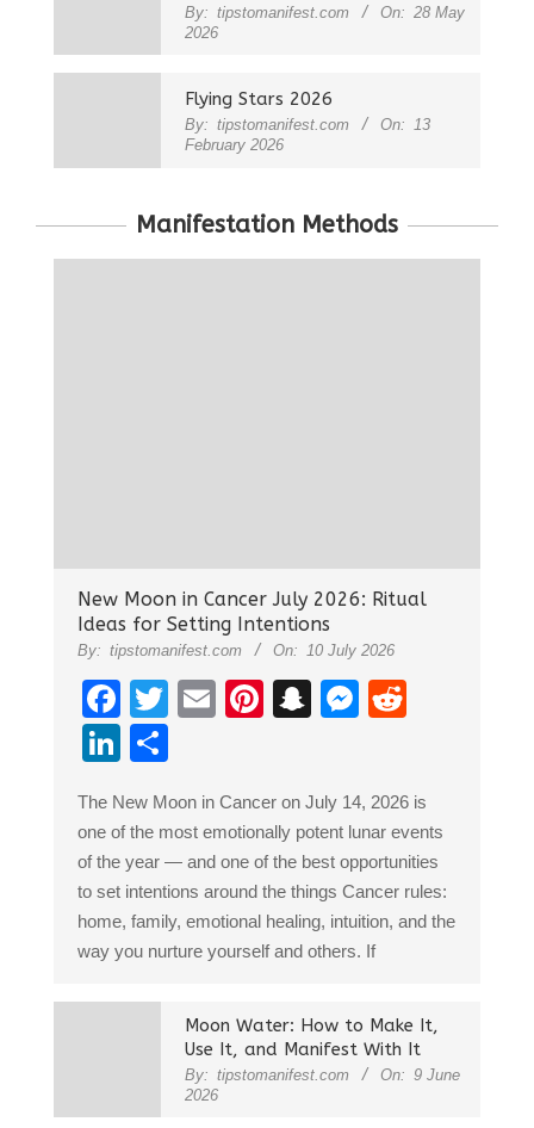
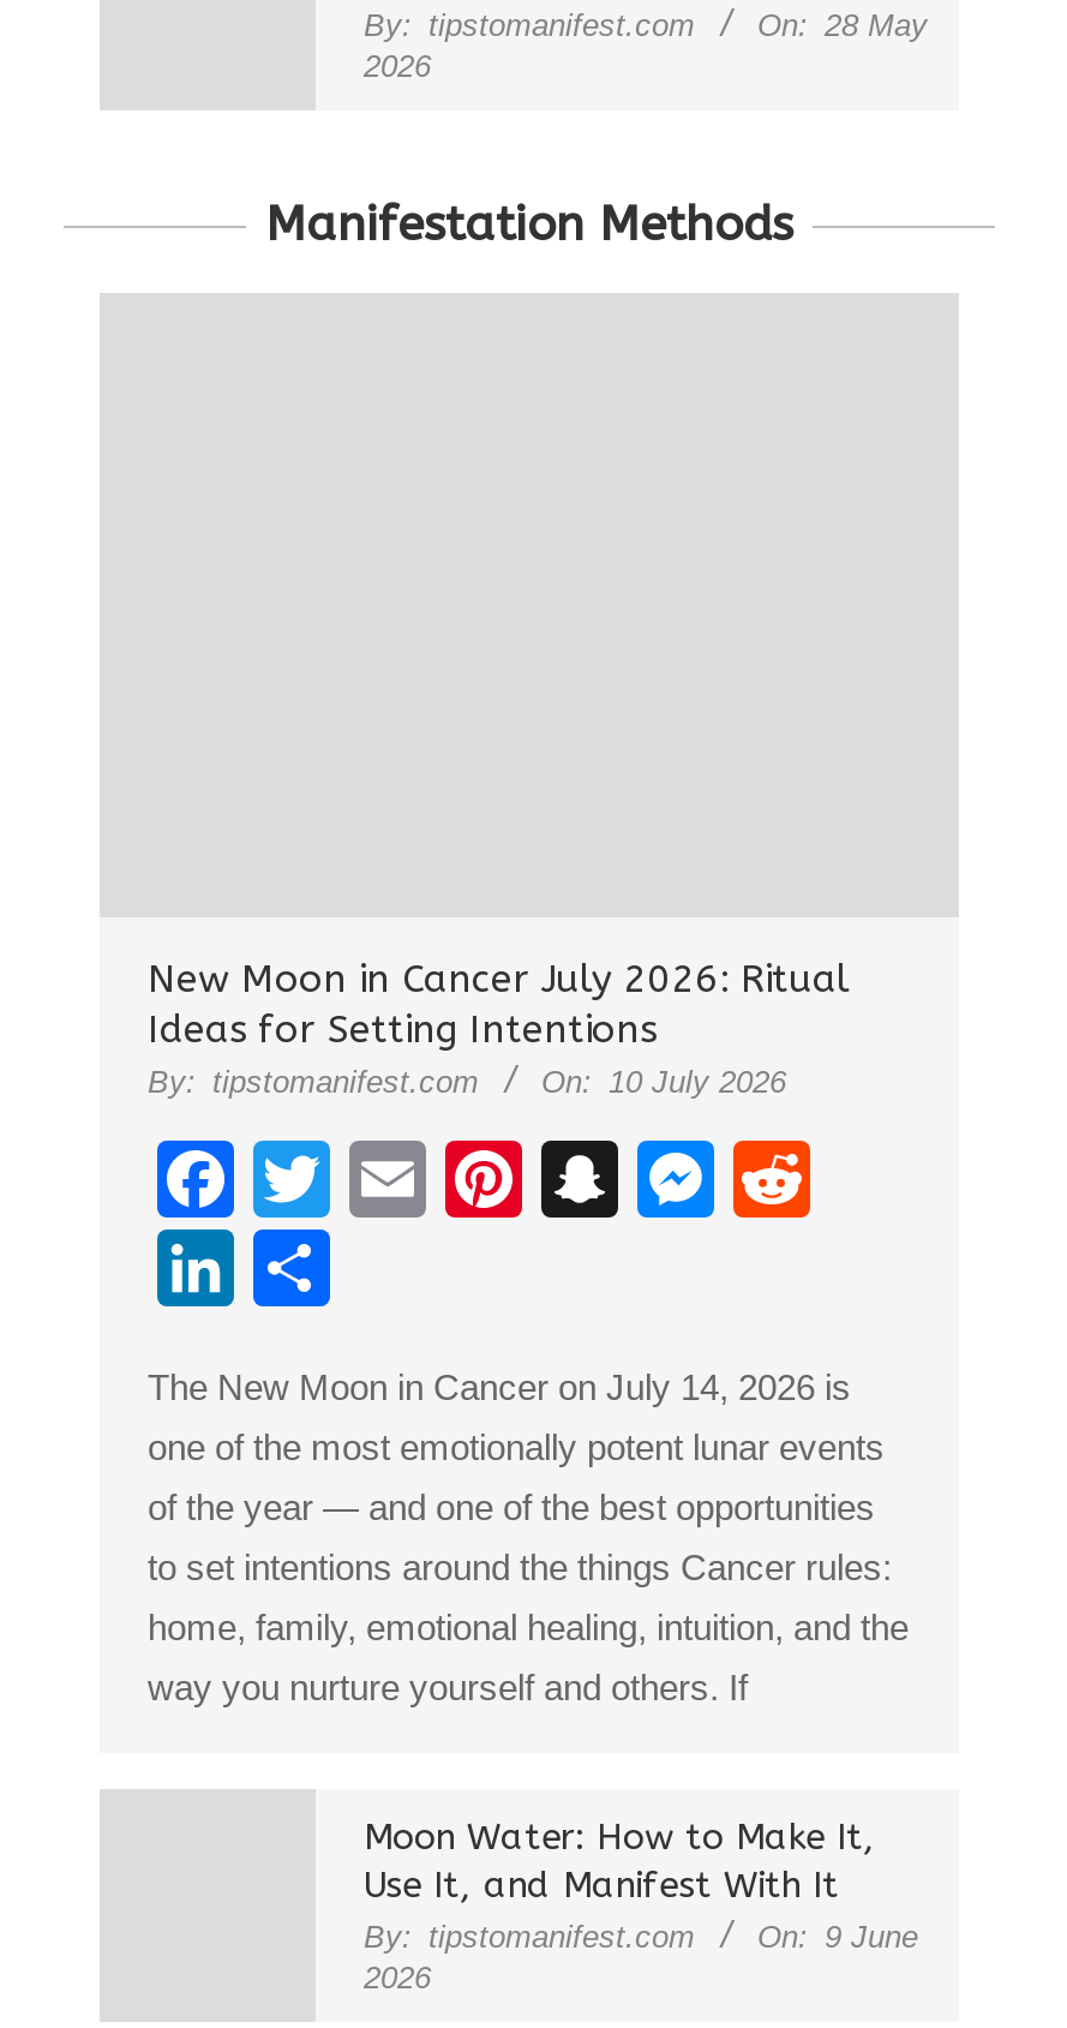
- Flying Stars 2026
- By: tipstomanifest.com
- On: 13
- February 2026
